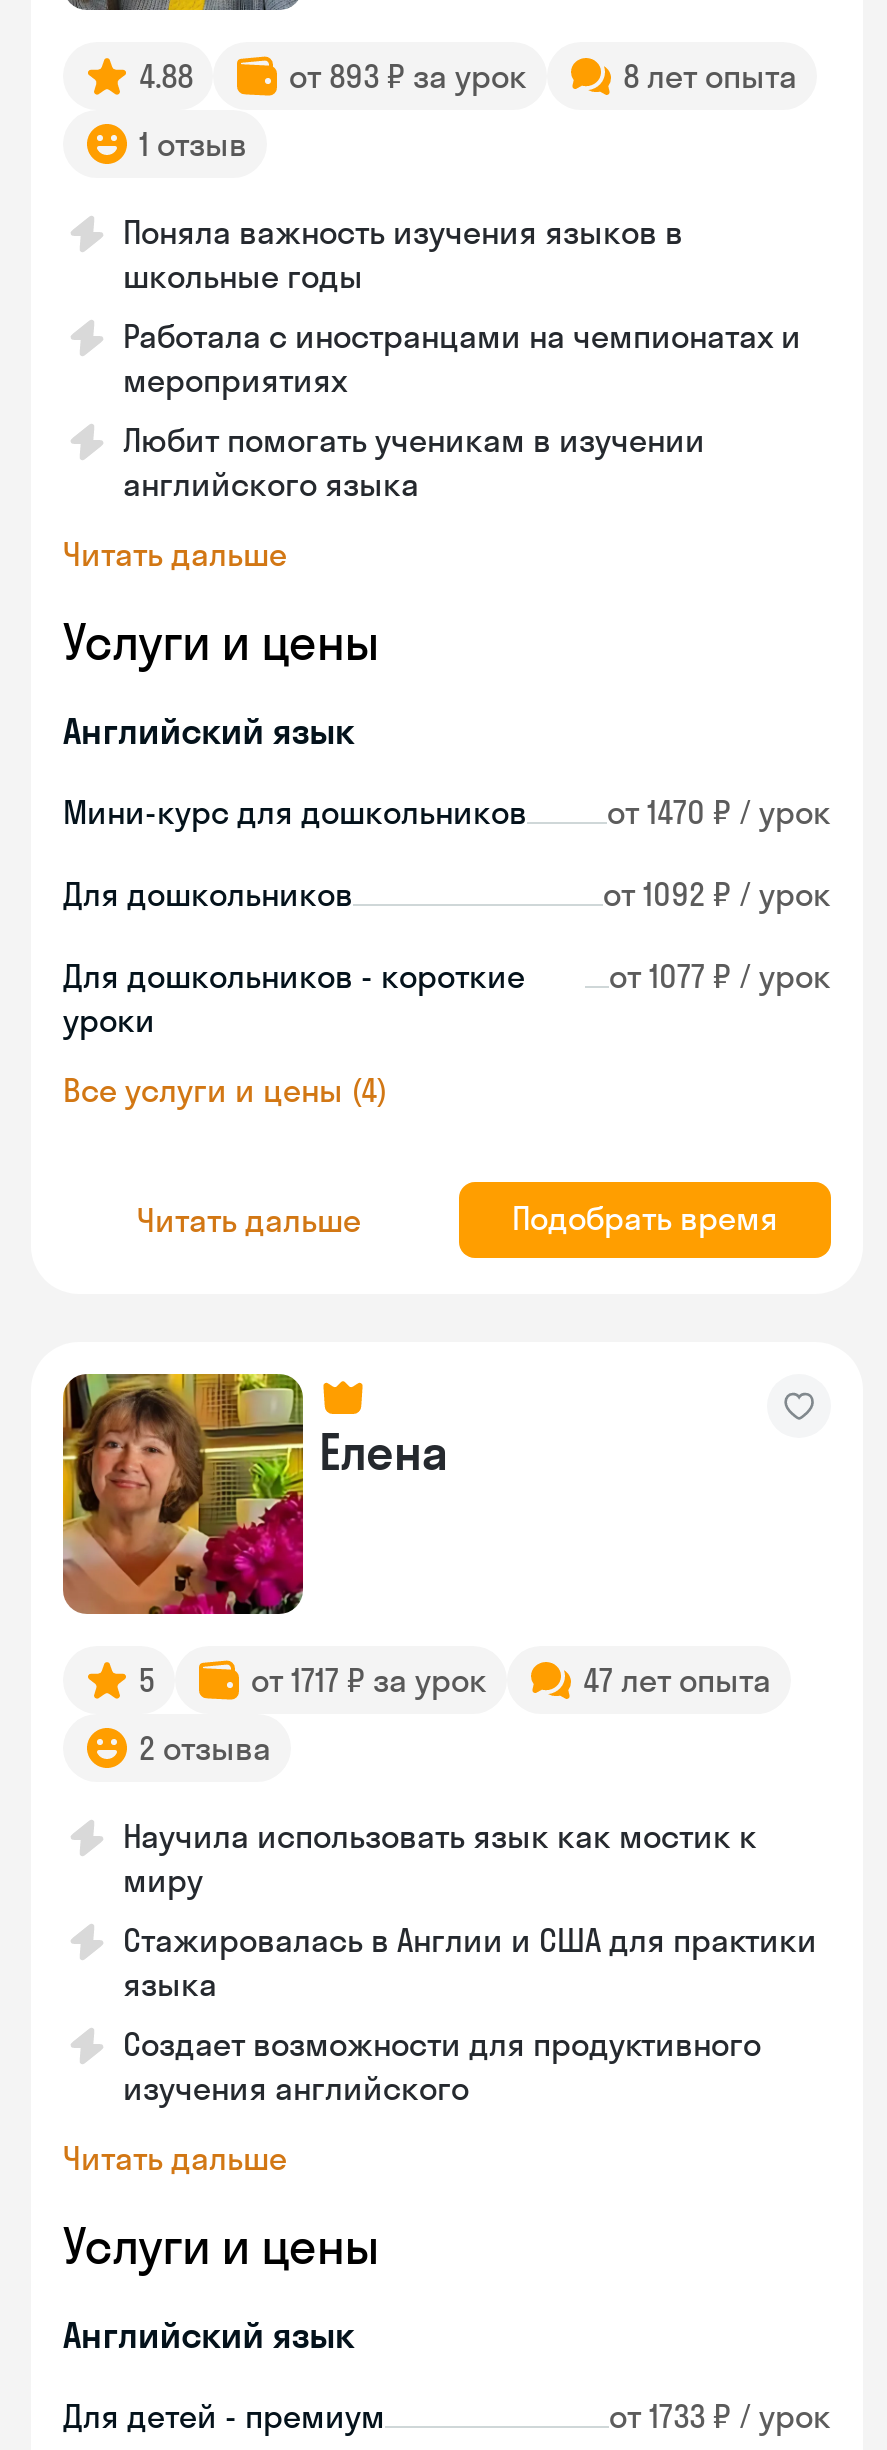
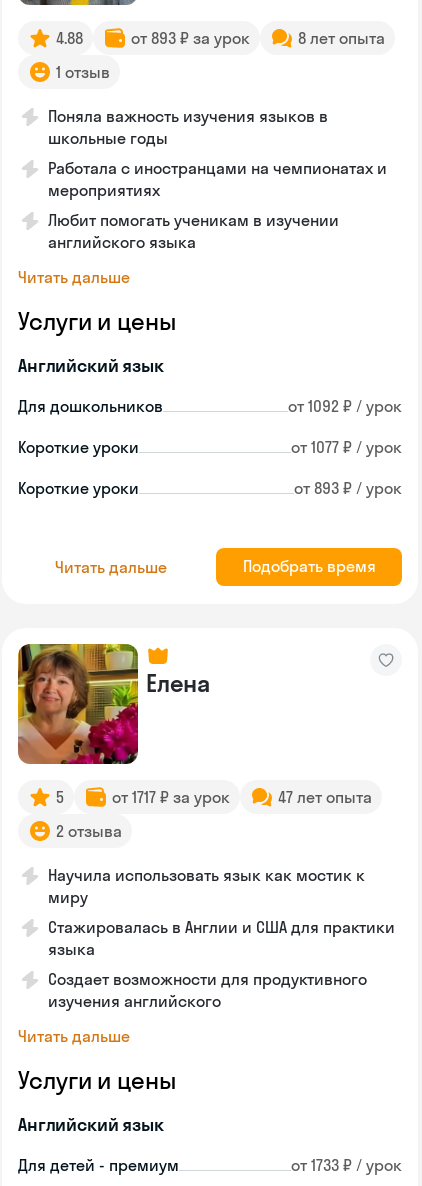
- Мини-курс для дошкольников
- от 1470 ₽ / урок

- Для дошкольников - короткие
- уроки
+ Короткие уроки

- Все услуги и цены (4)
+ Короткие уроки
+ от 893 ₽ / урок
